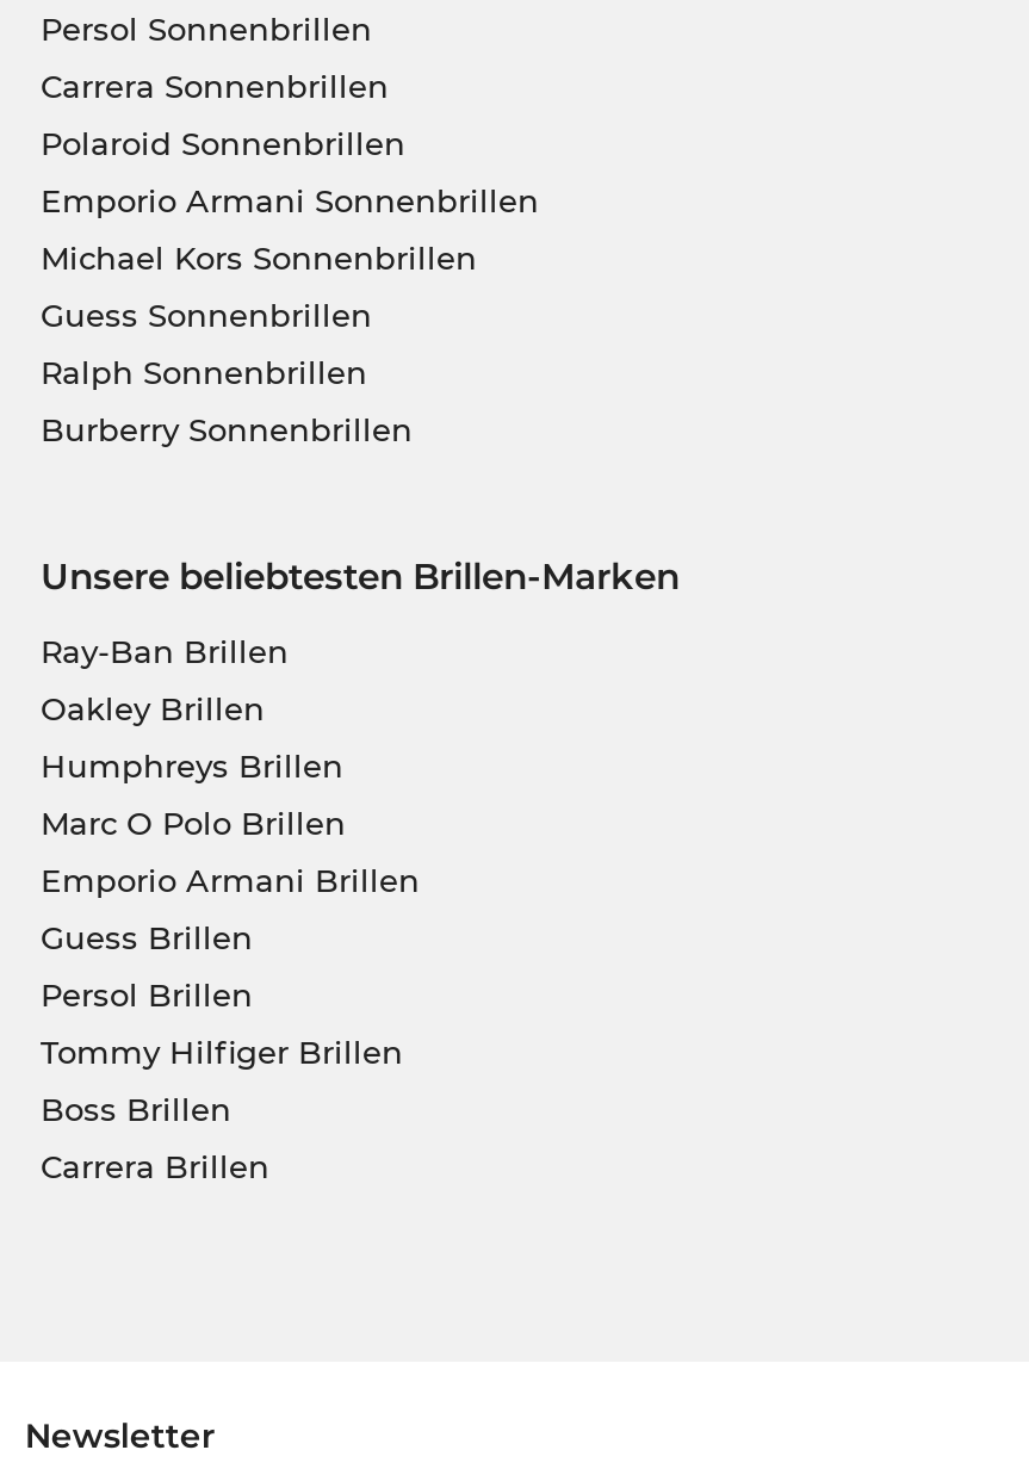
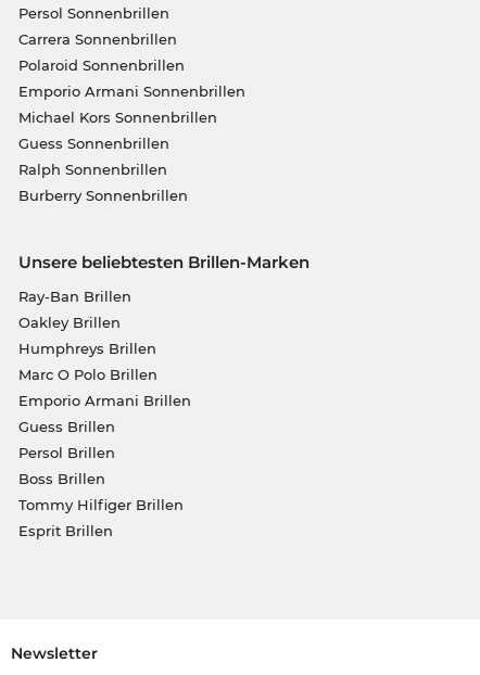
moved down: Tommy Hilfiger Brillen

moved up: Boss Brillen

- Carrera Brillen
+ Esprit Brillen
